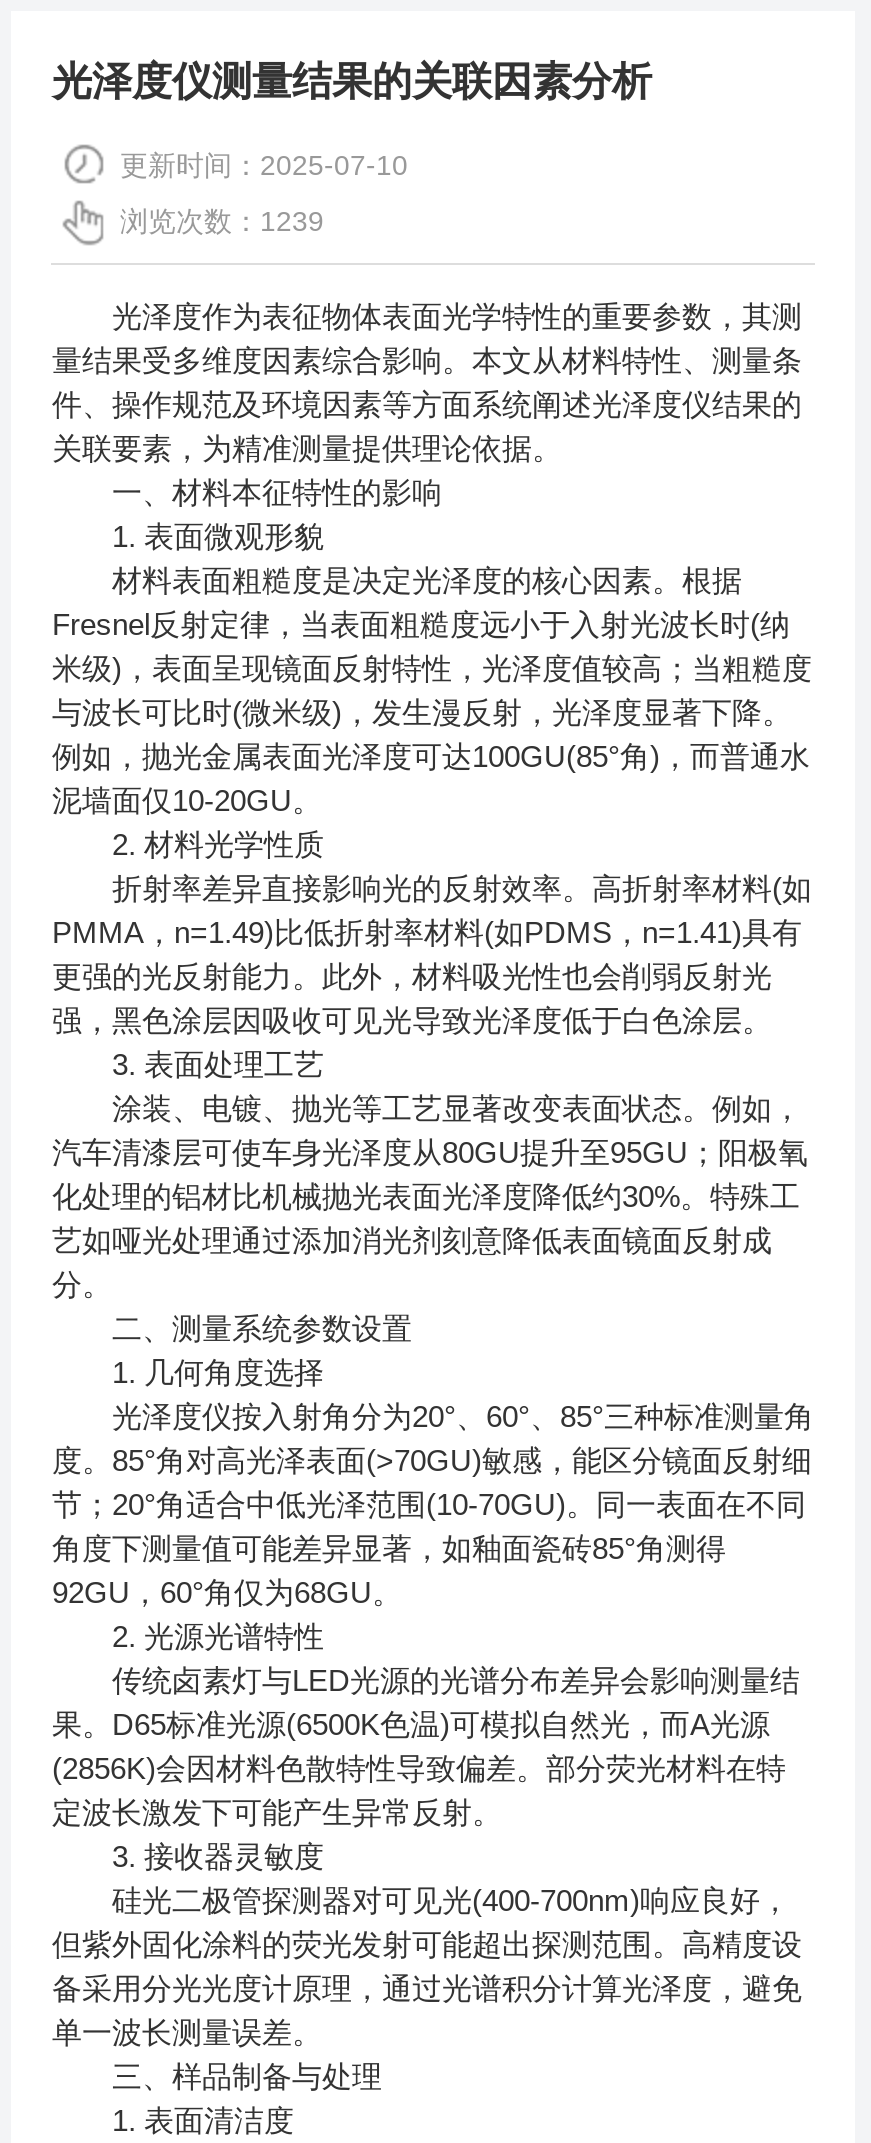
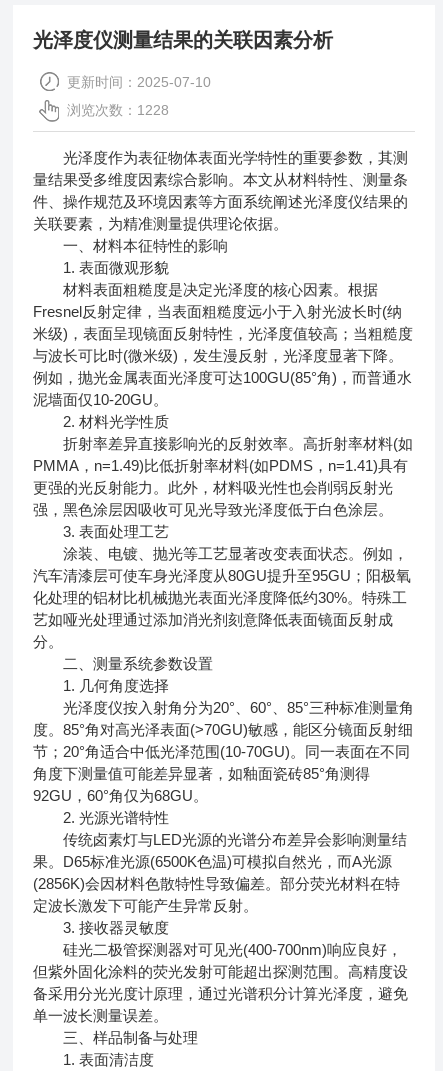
- 浏览次数：1239
+ 浏览次数：1228
